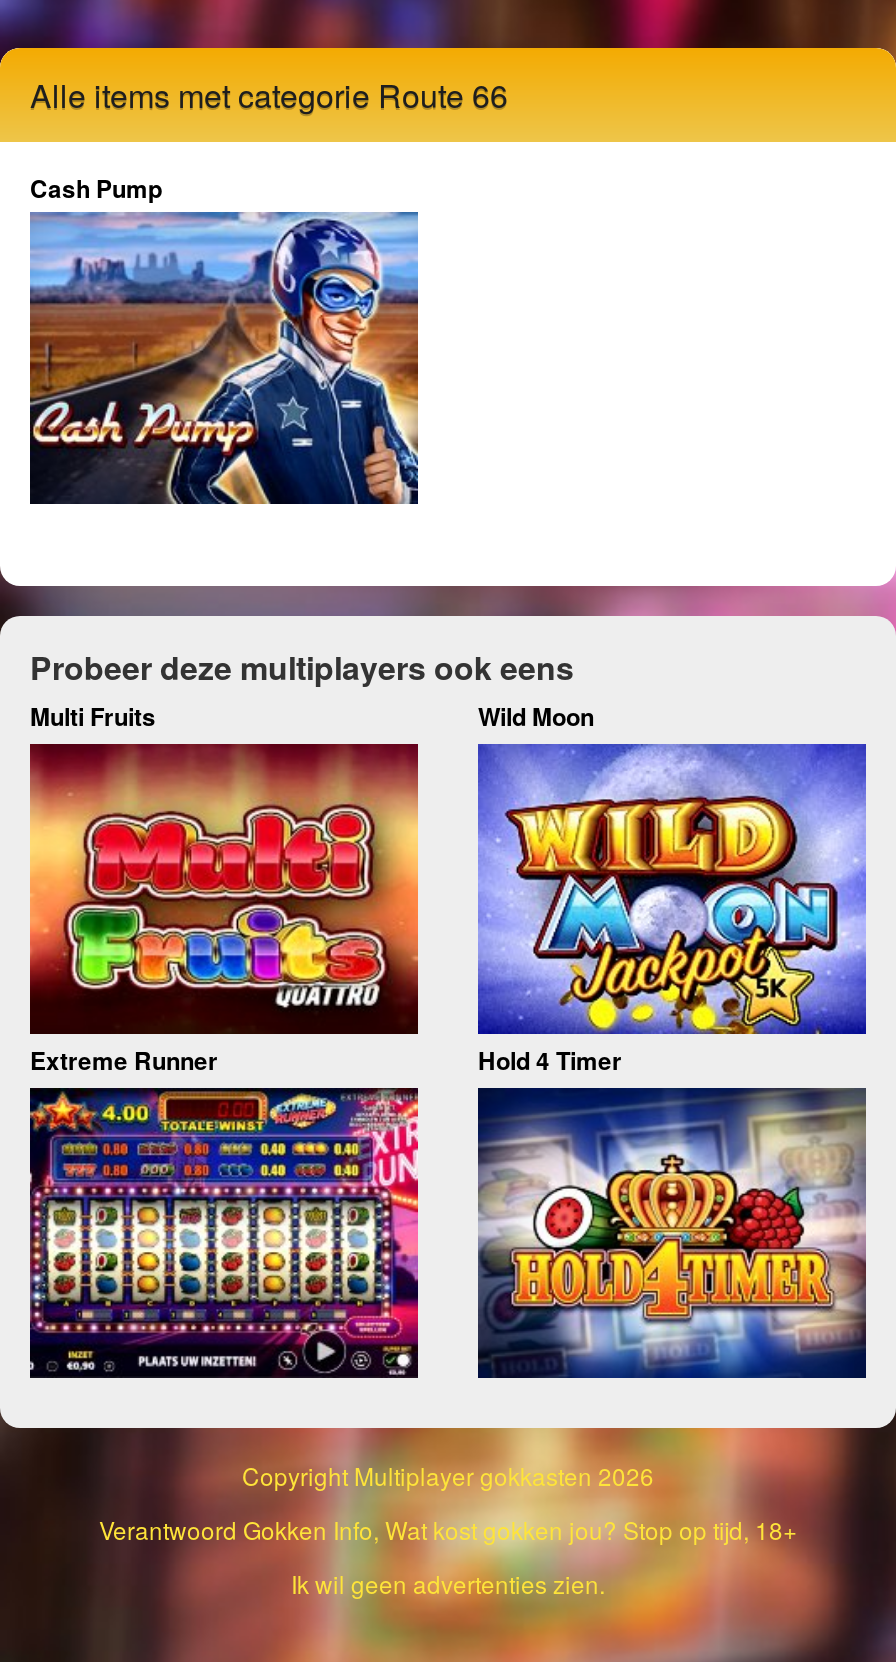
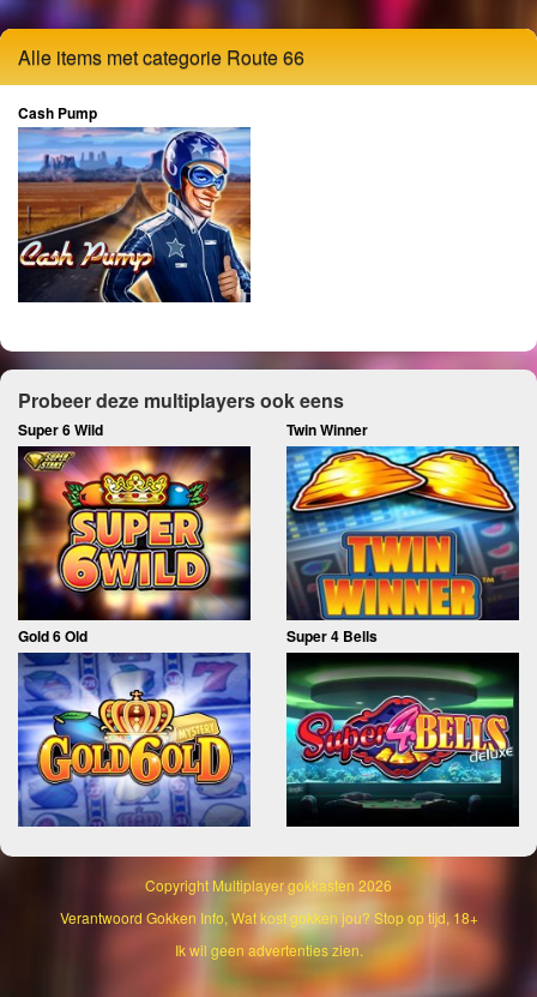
- Multi Fruits
- Wild Moon
+ Super 6 Wild
+ Twin Winner

- [image]
- Extreme Runner
- Hold 4 Timer
+ [image]
+ Gold 6 Old
+ Super 4 Bells

- [image]
+ [image]

- [image]
+ [image]

- [image]
+ [image]
